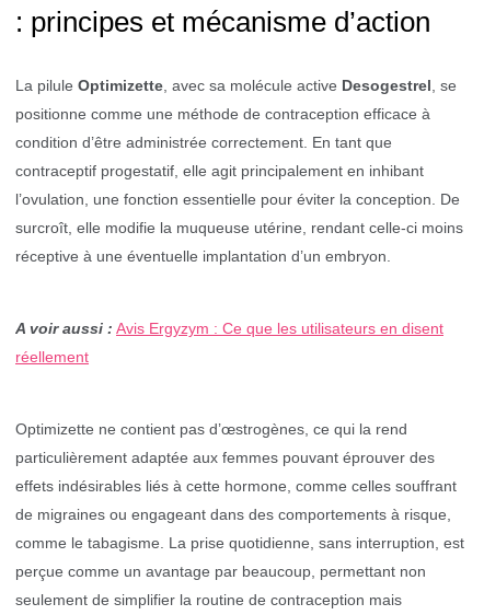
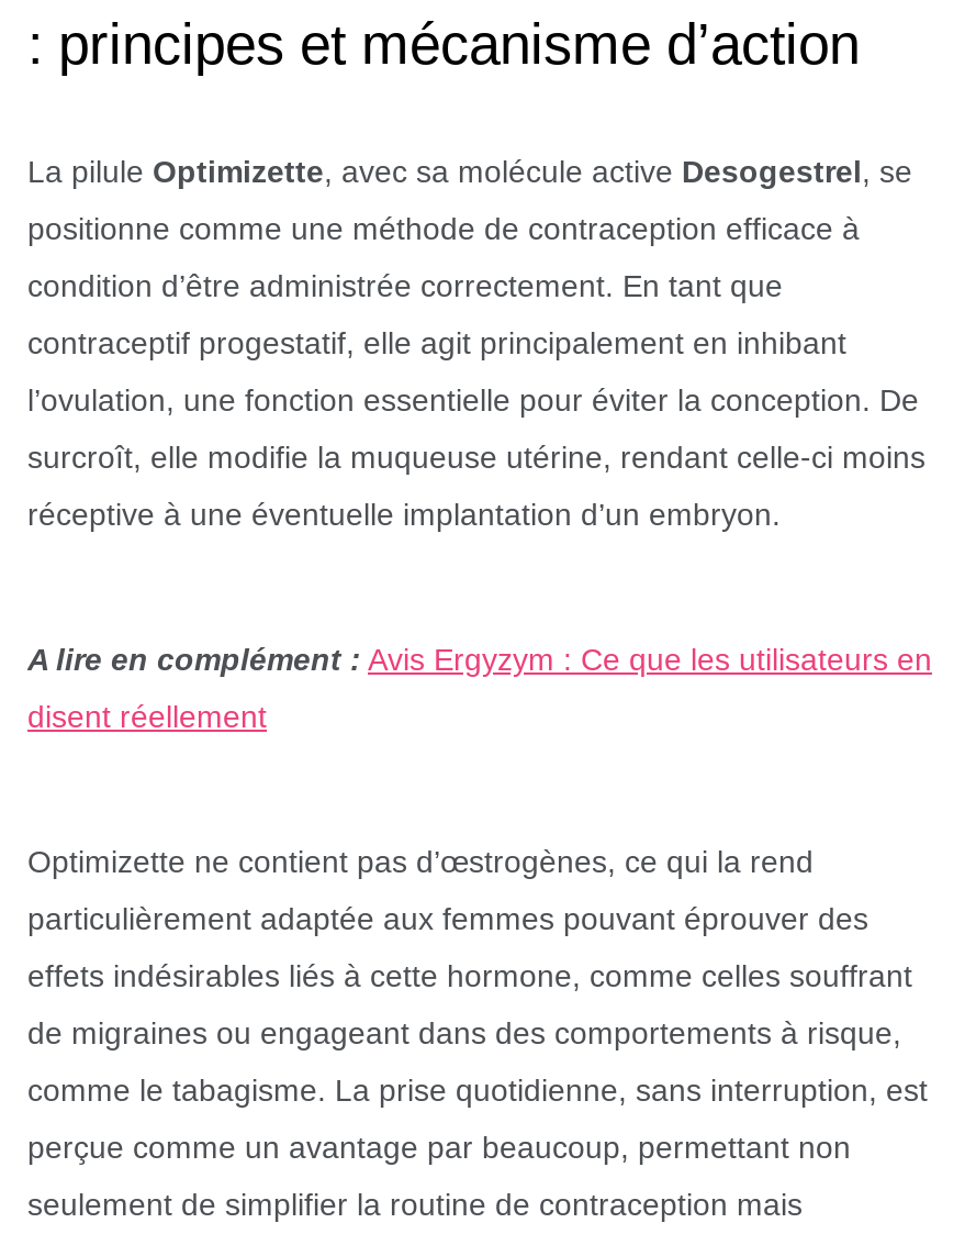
- A voir aussi : Avis Ergyzym : Ce que les utilisateurs en disent
+ A lire en complément : Avis Ergyzym : Ce que les utilisateurs en

- réellement
+ disent réellement
